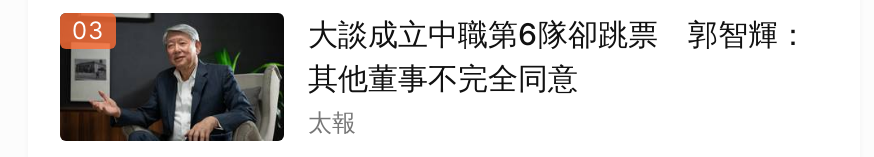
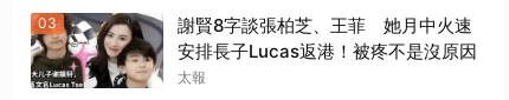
- [image]
- 大談成立中職第6隊卻跳票 郭智輝：
- 其他董事不完全同意
+ [image]
+ 謝賢8字談張柏芝、王菲 她月中火速
+ 安排長子Lucas返港！被疼不是沒原因
